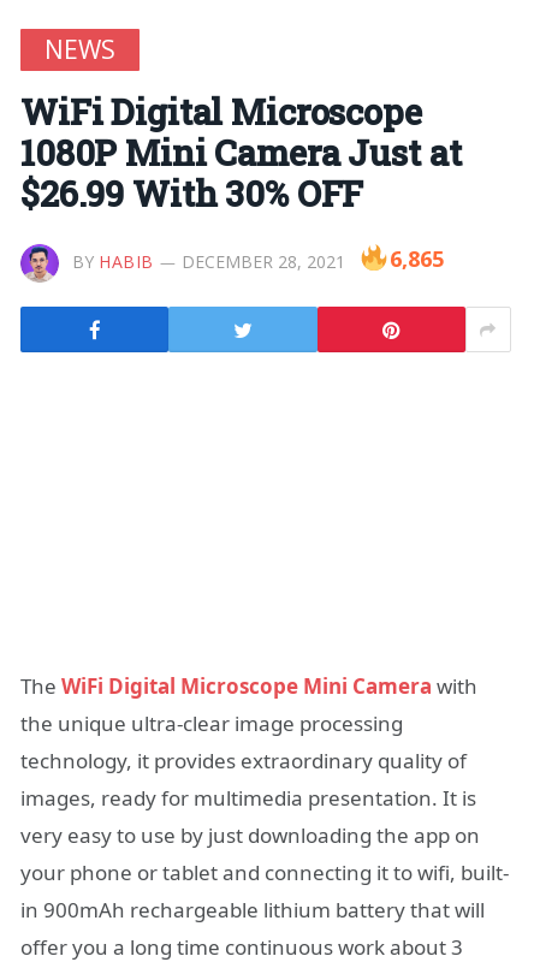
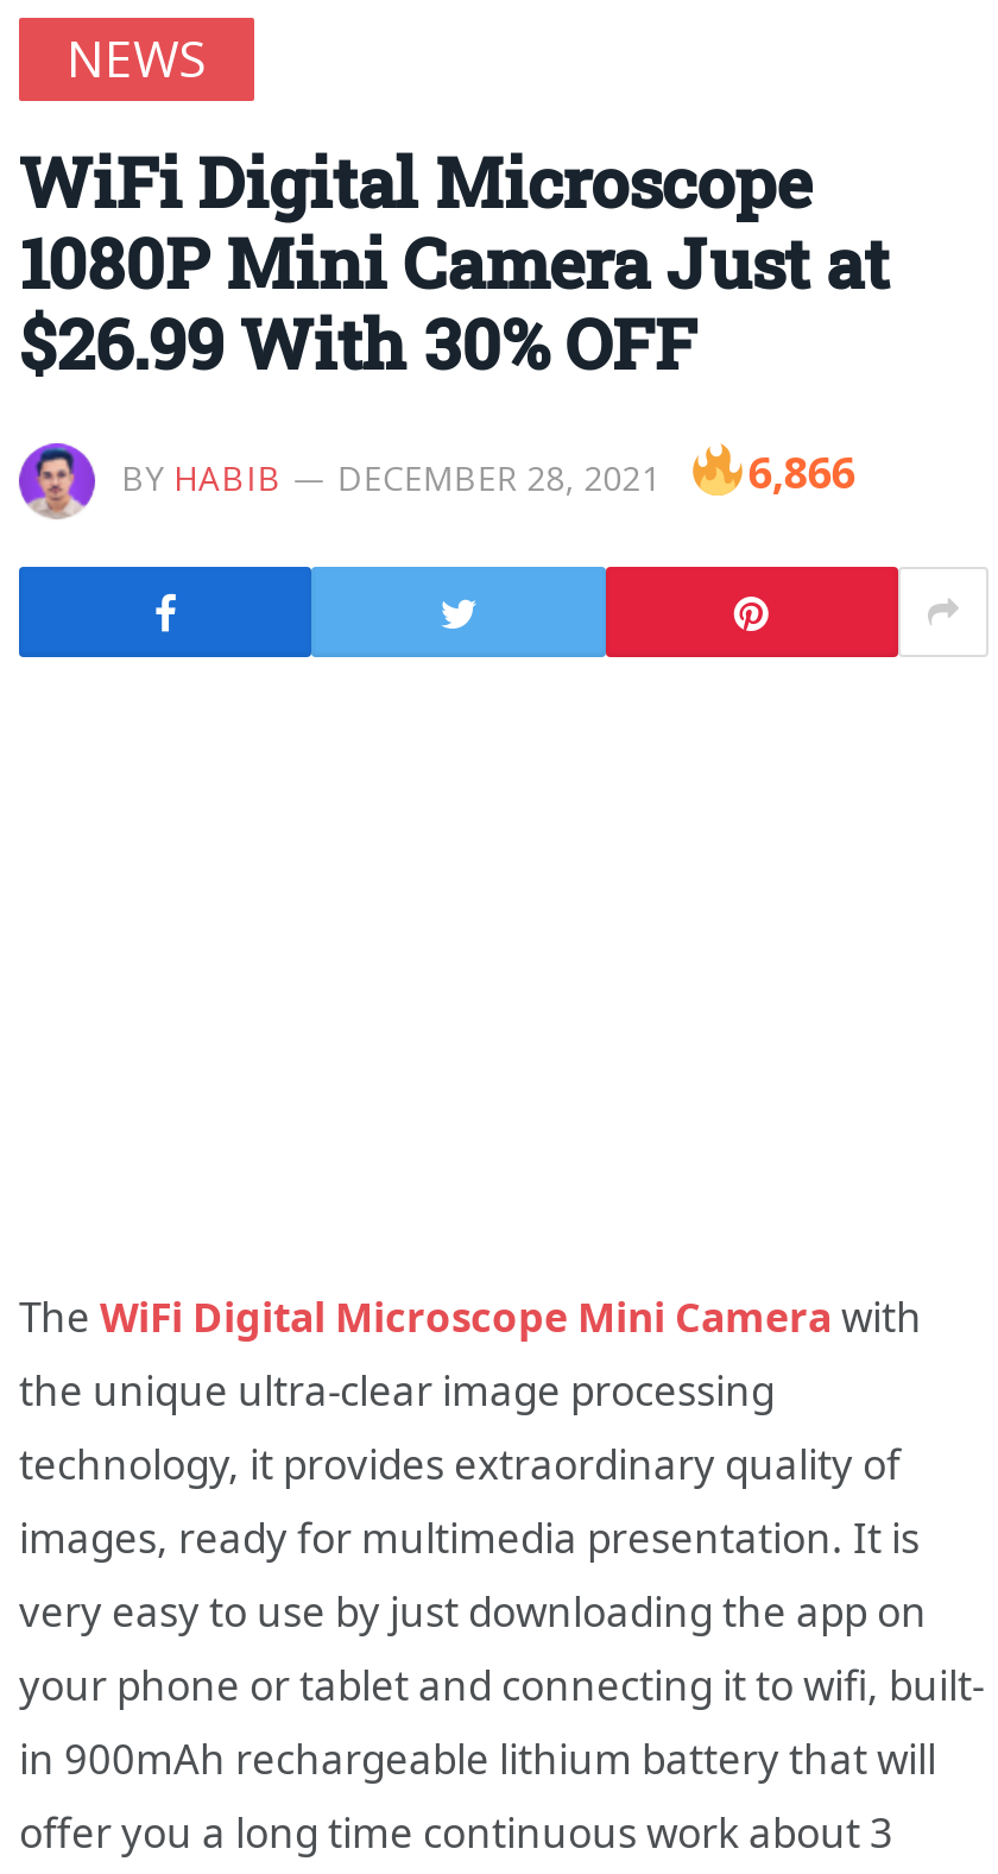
- BY HABIB DECEMBER 28, 2021 6,865
+ BY HABIB DECEMBER 28, 2021 6,866
